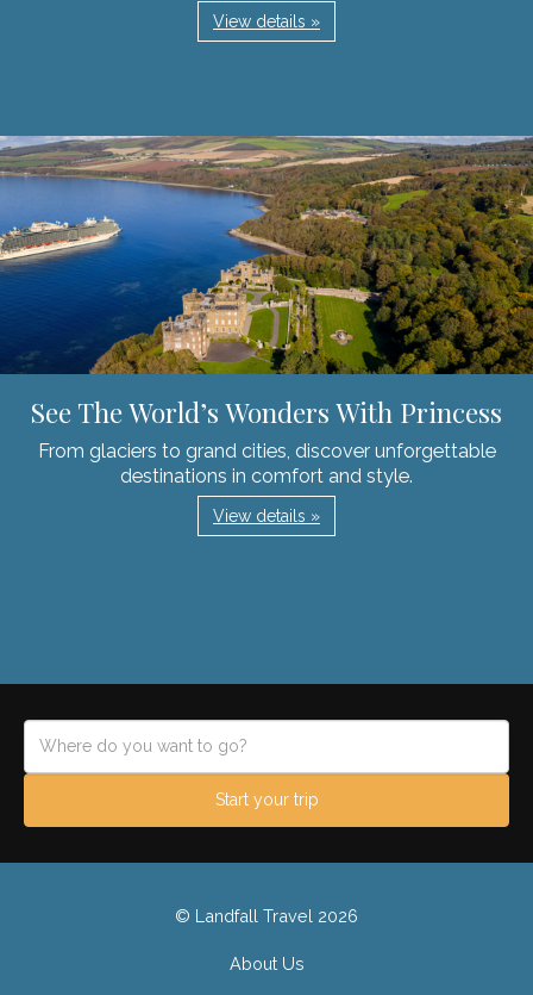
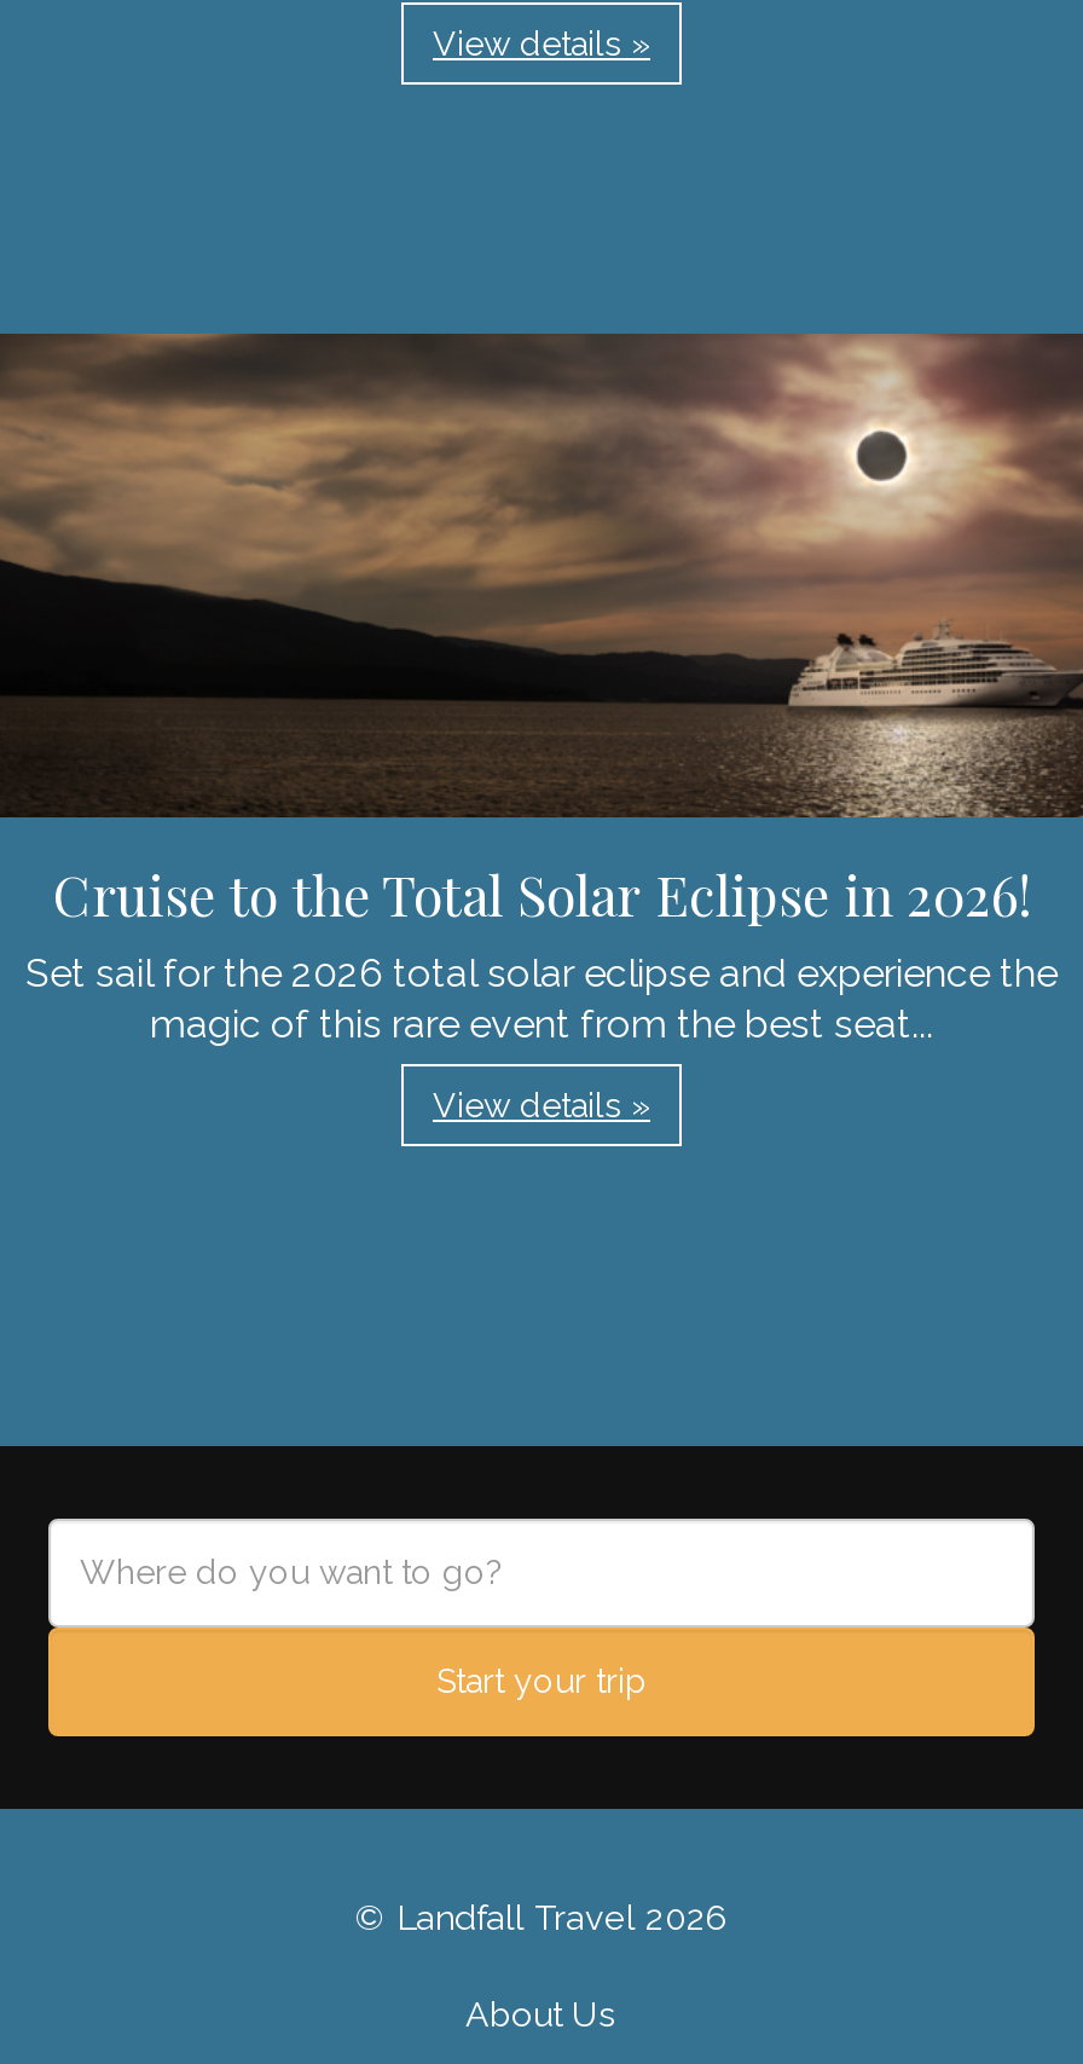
- [image]
- See The World’s Wonders With Princess
- From glaciers to grand cities, discover unforgettable
- destinations in comfort and style.
+ [image]
+ Cruise to the Total Solar Eclipse in 2026!
+ Set sail for the 2026 total solar eclipse and experience the
+ magic of this rare event from the best seat...
